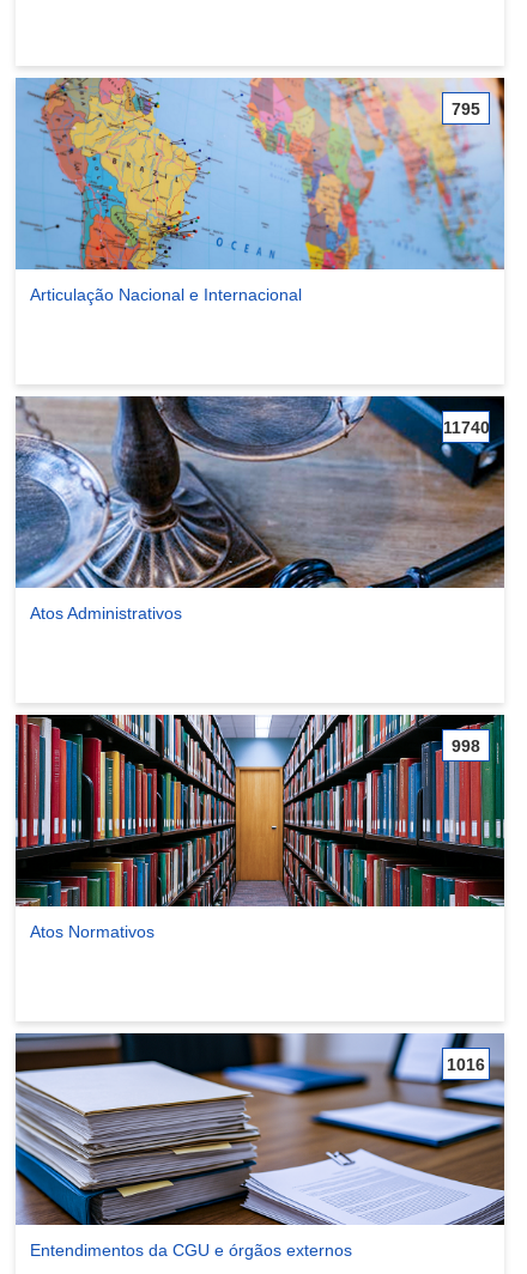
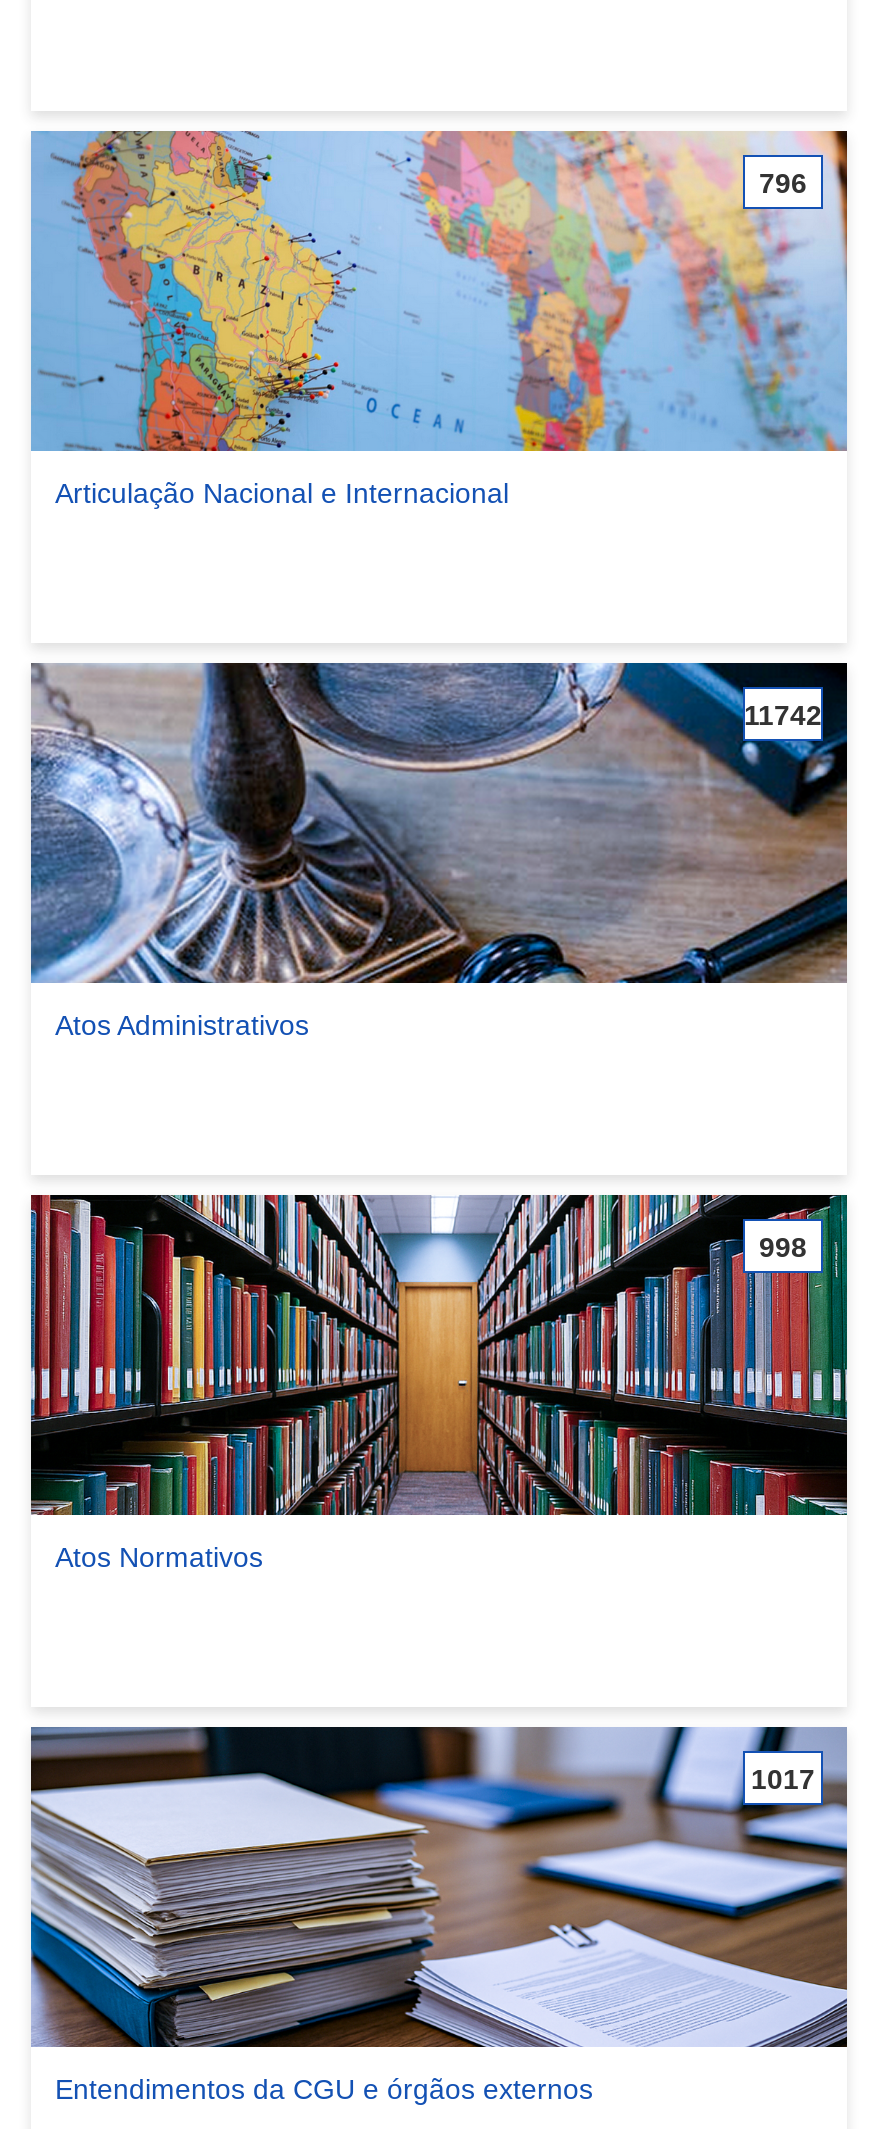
- 795
+ 796

- 11740
+ 11742

- 1016
+ 1017
